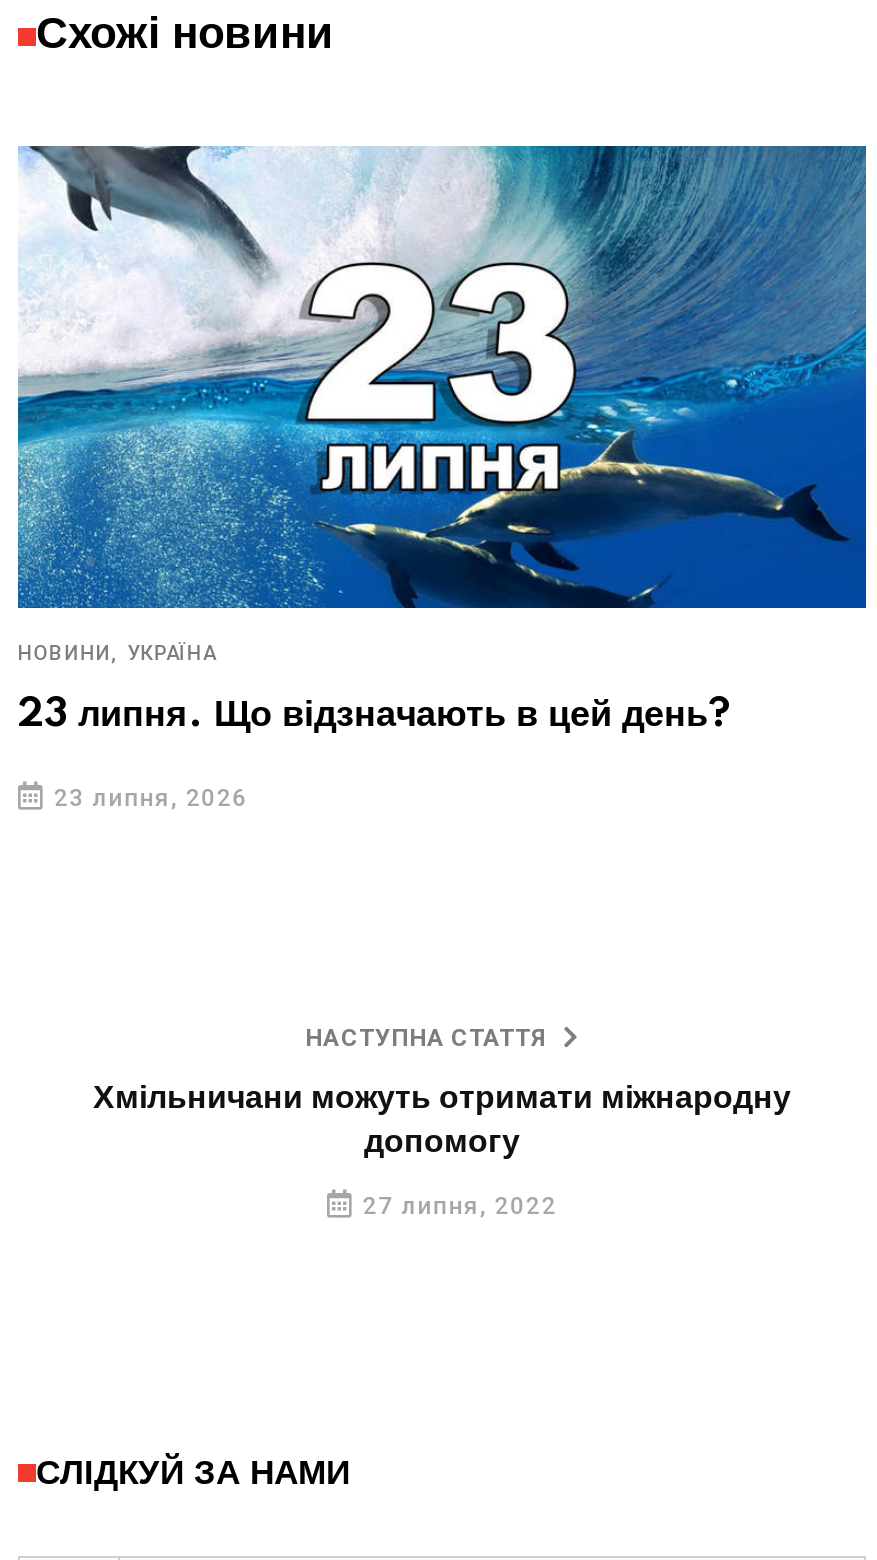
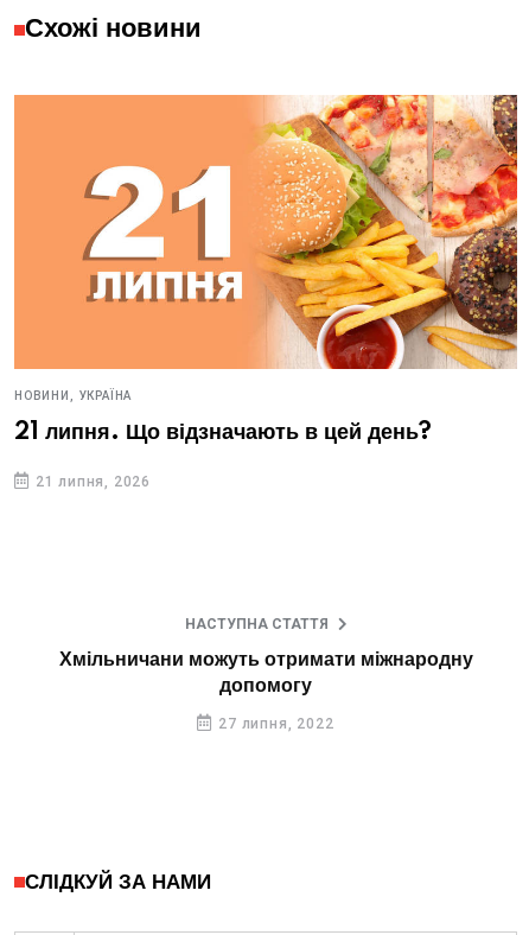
- [image]
+ [image]

- 23 липня. Що відзначають в цей день?
+ 21 липня. Що відзначають в цей день?

- 23 липня, 2026
+ 21 липня, 2026
